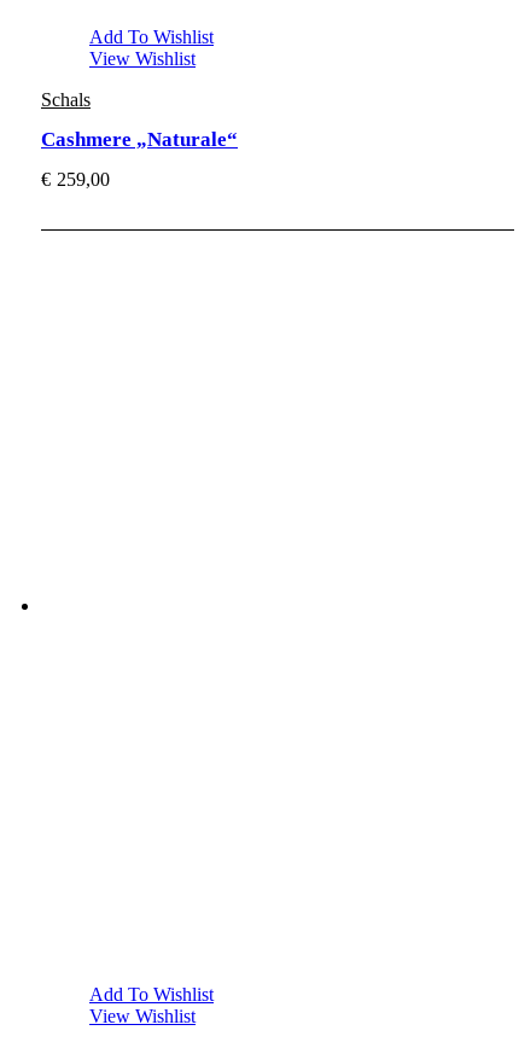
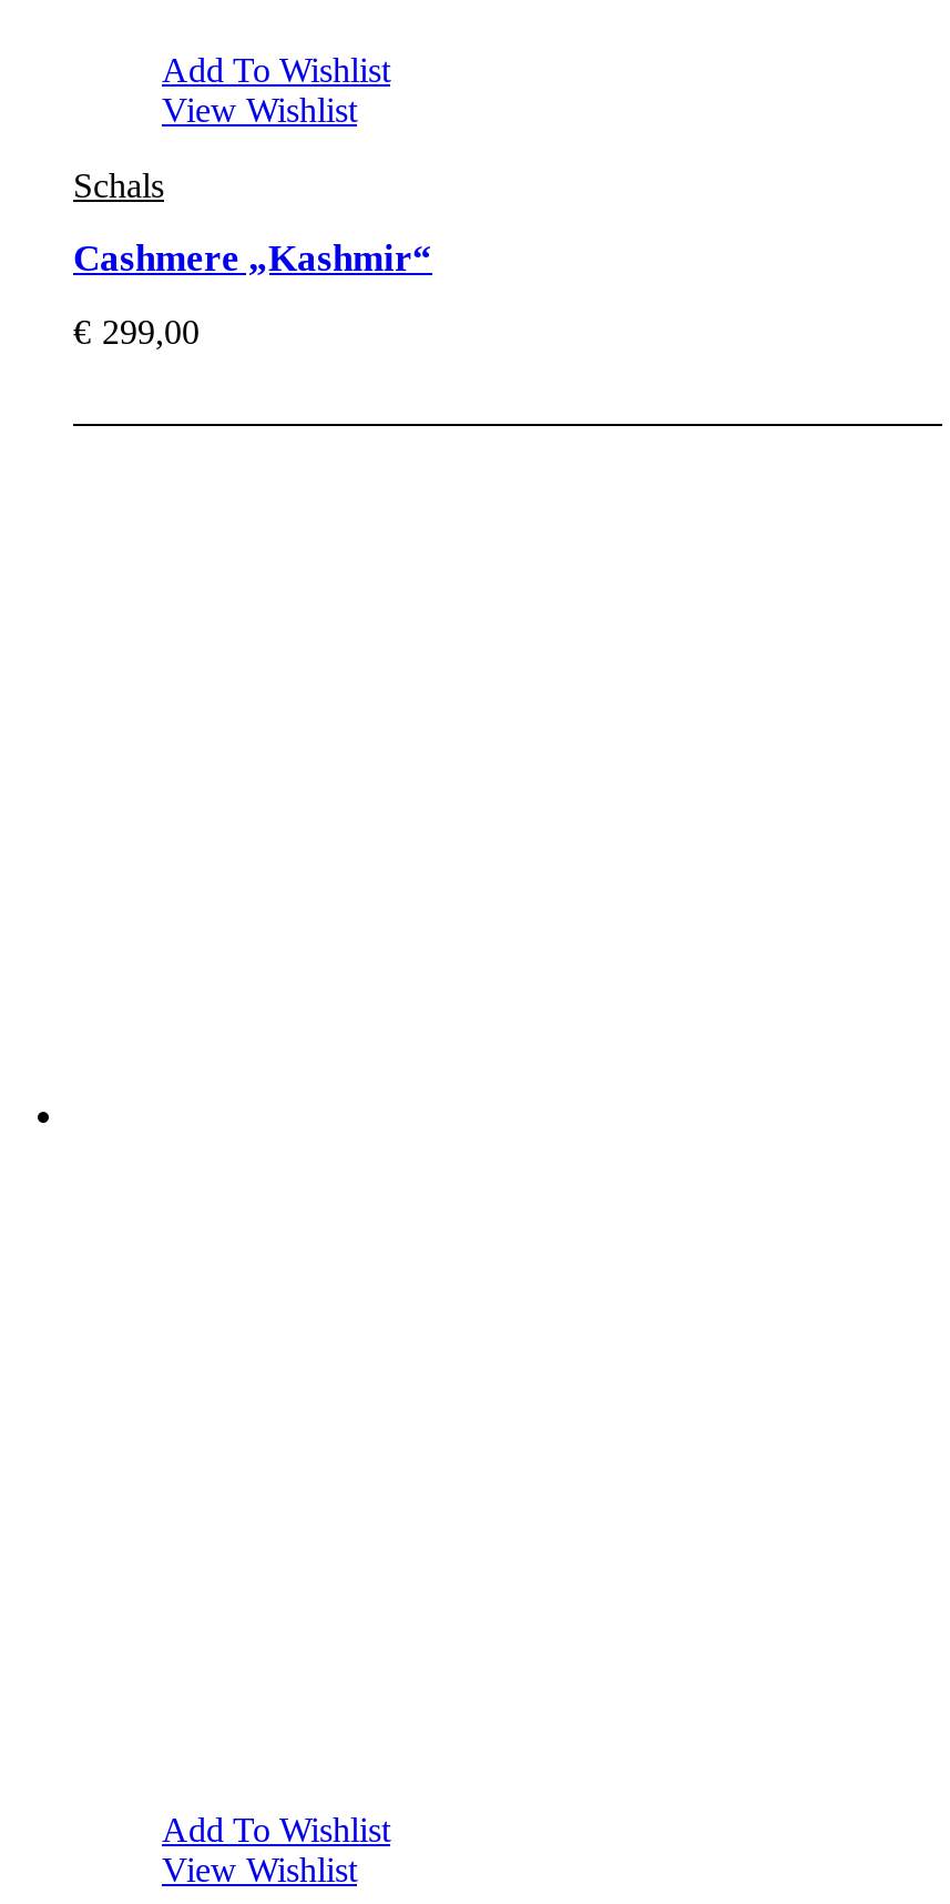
- Cashmere „Naturale“
+ Cashmere „Kashmir“

- € 259,00
+ € 299,00
